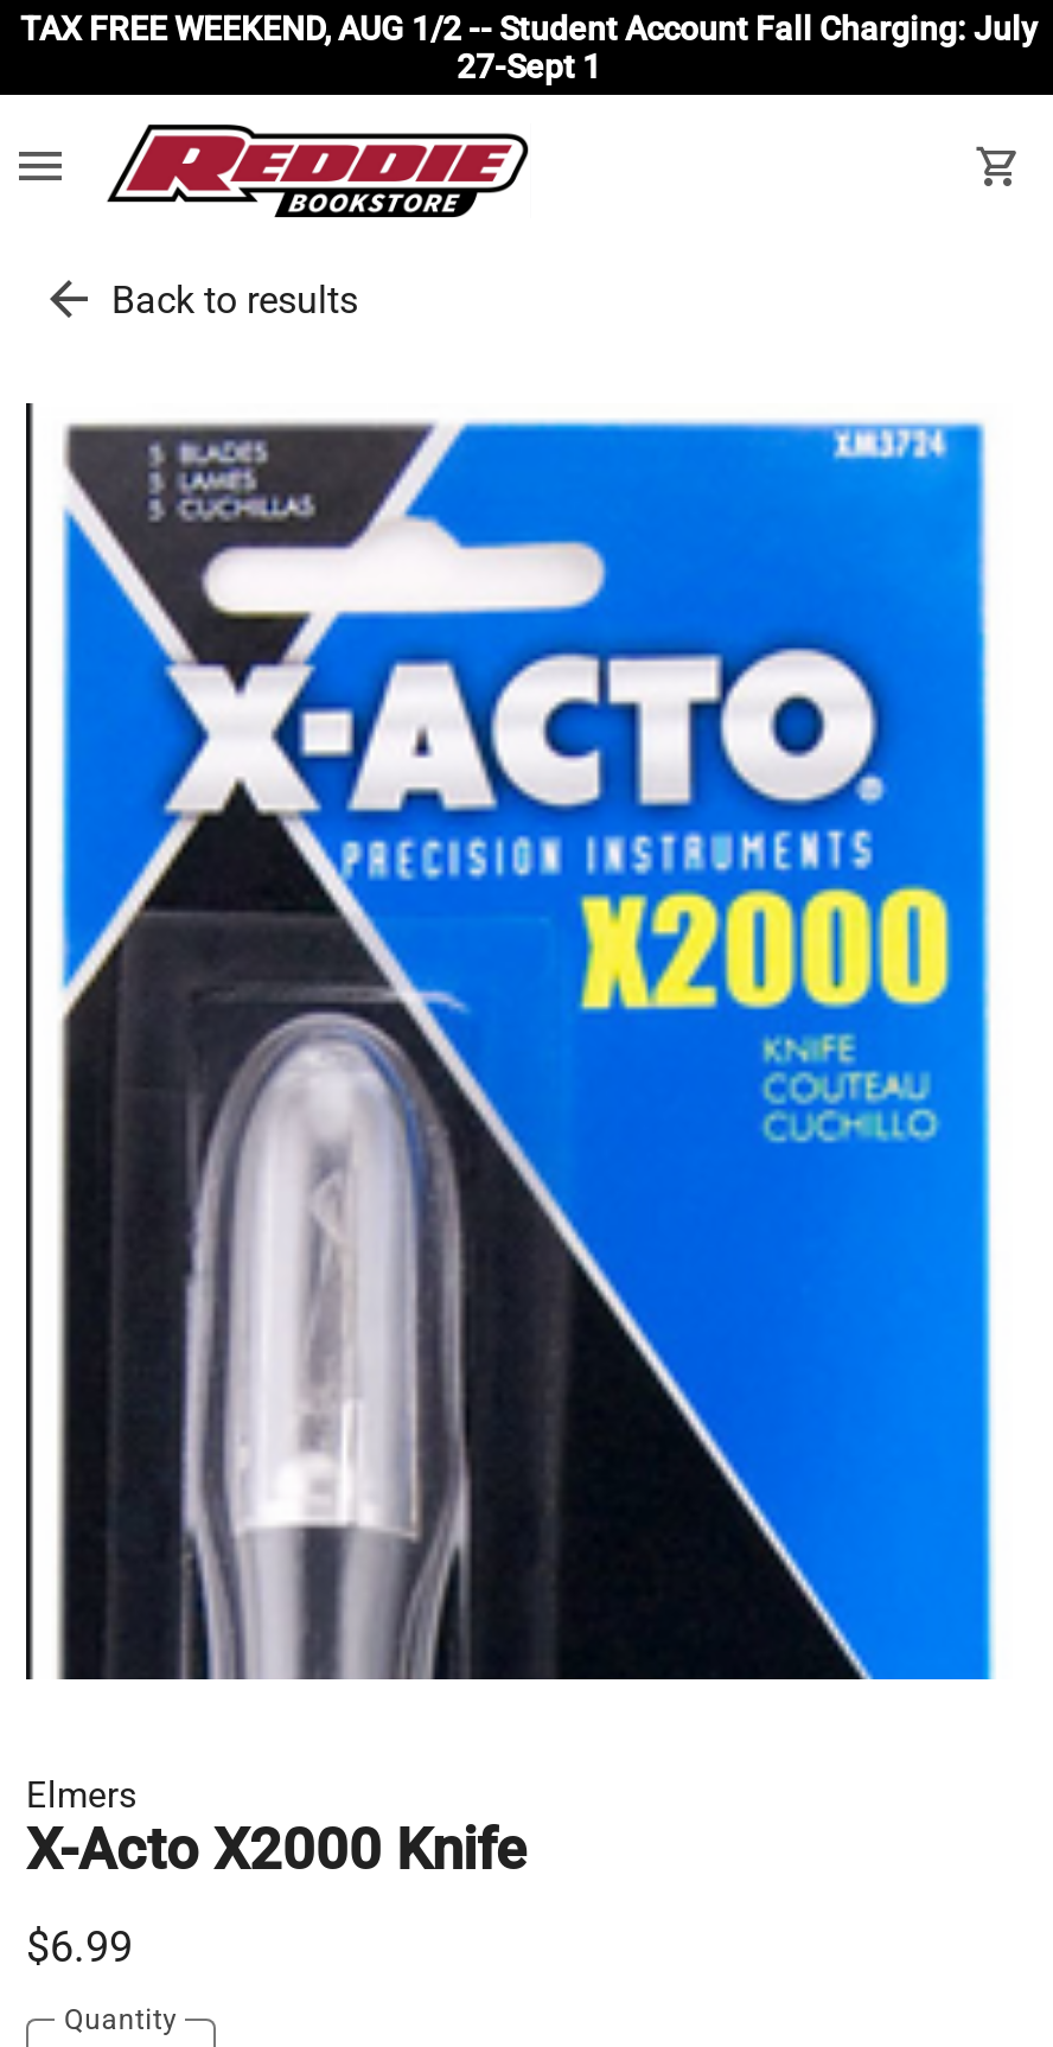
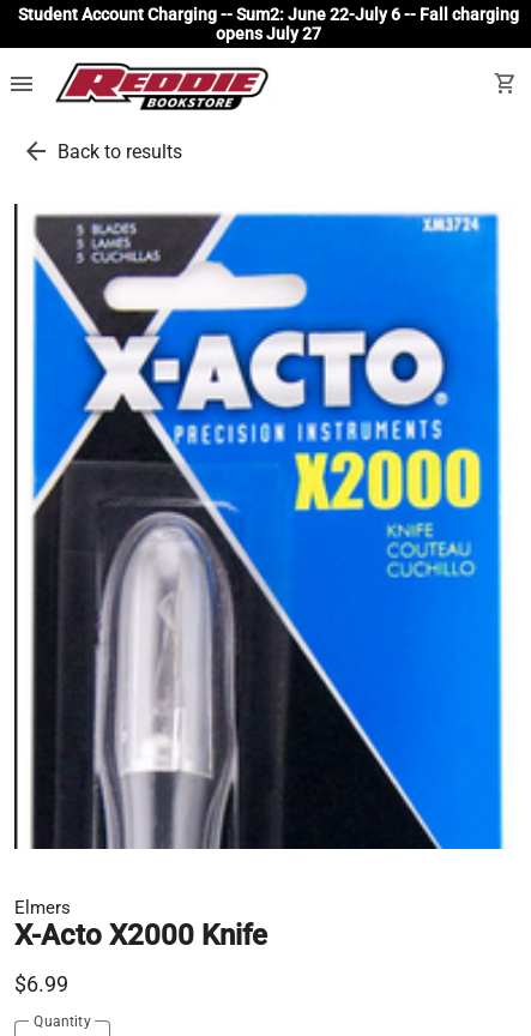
- TAX FREE WEEKEND, AUG 1/2 -- Student Account Fall Charging: July
- 27-Sept 1
+ Student Account Charging -- Sum2: June 22-July 6 -- Fall charging
+ opens July 27
